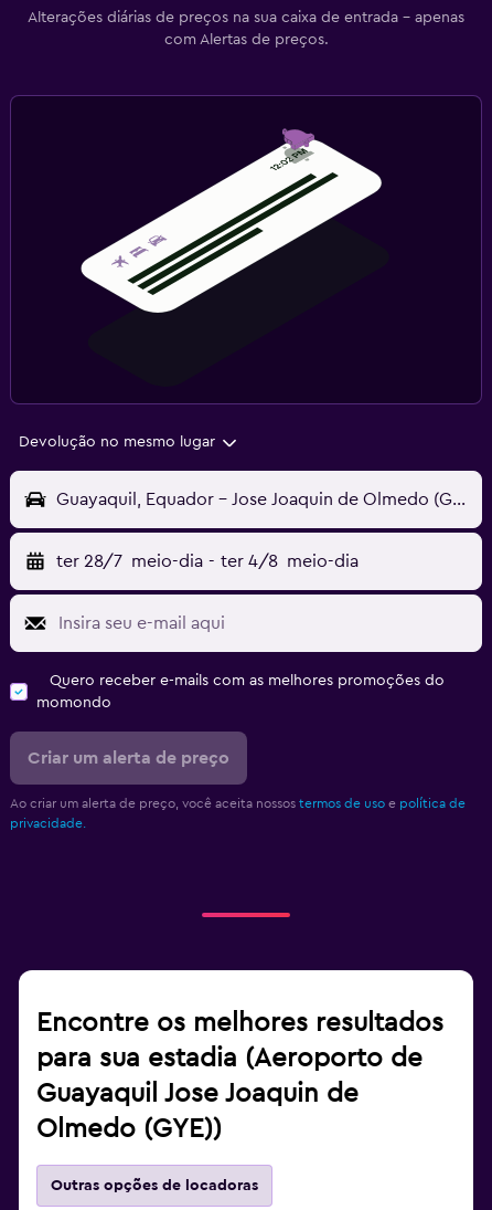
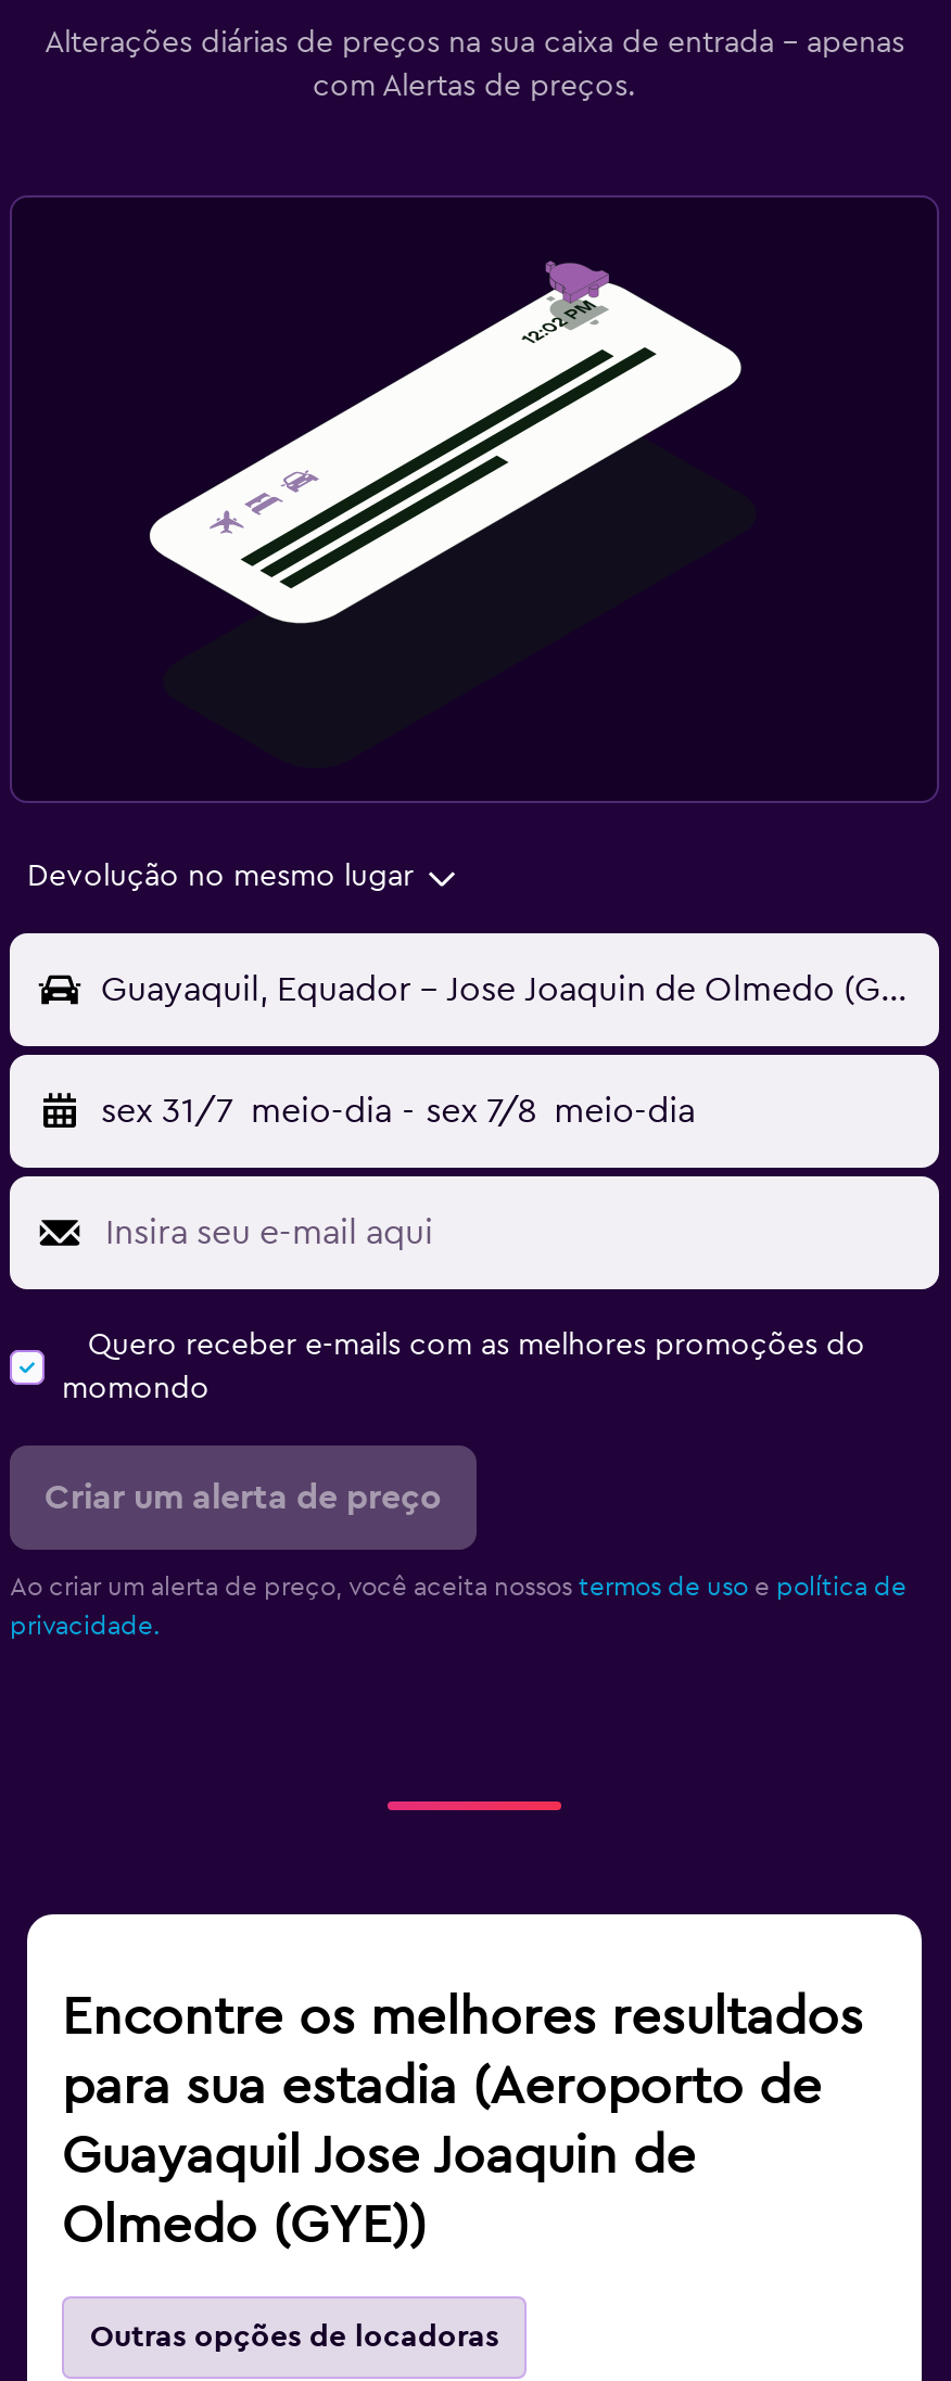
- ter 28/7 meio-dia - ter 4/8 meio-dia
+ sex 31/7 meio-dia - sex 7/8 meio-dia
